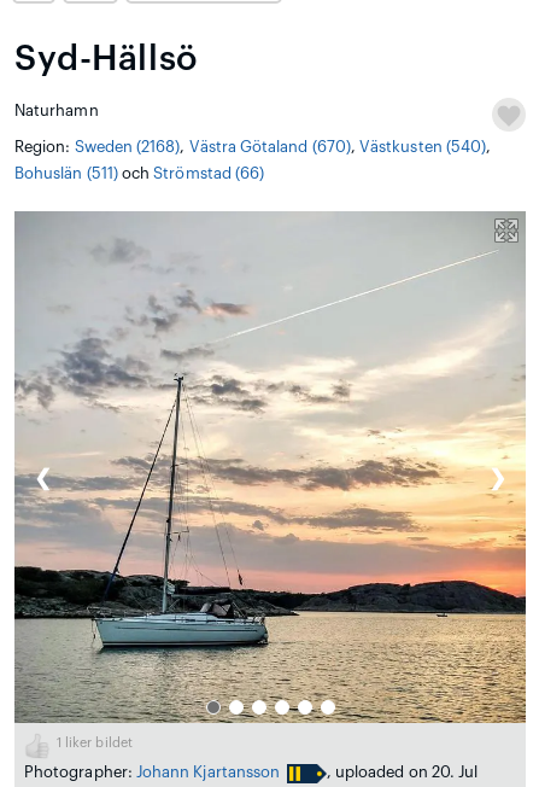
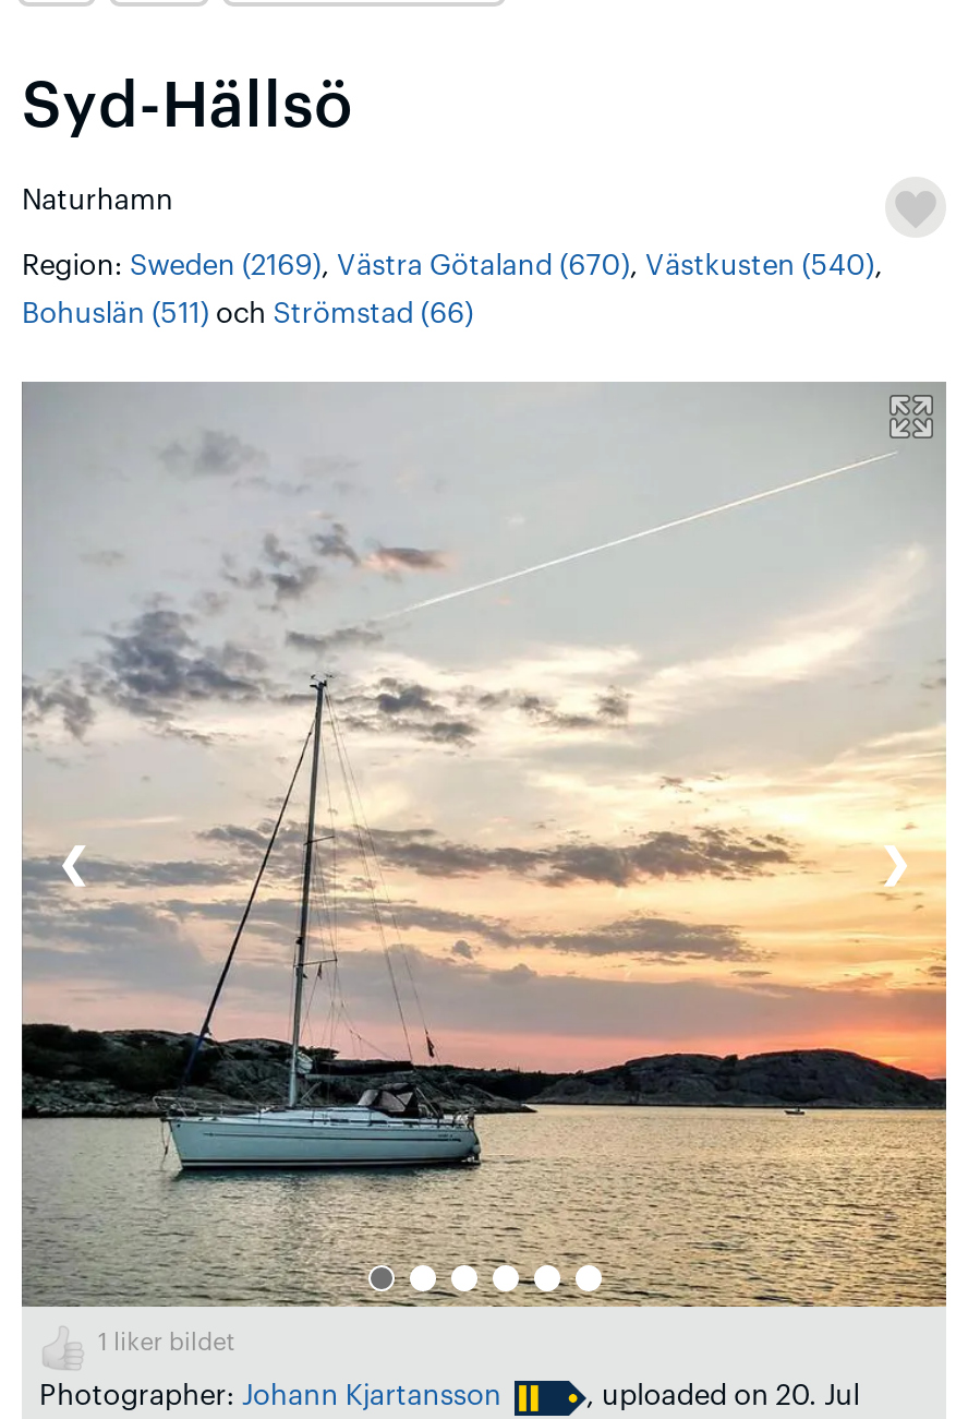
- Region: Sweden (2168), Västra Götaland (670), Västkusten (540),
+ Region: Sweden (2169), Västra Götaland (670), Västkusten (540),
